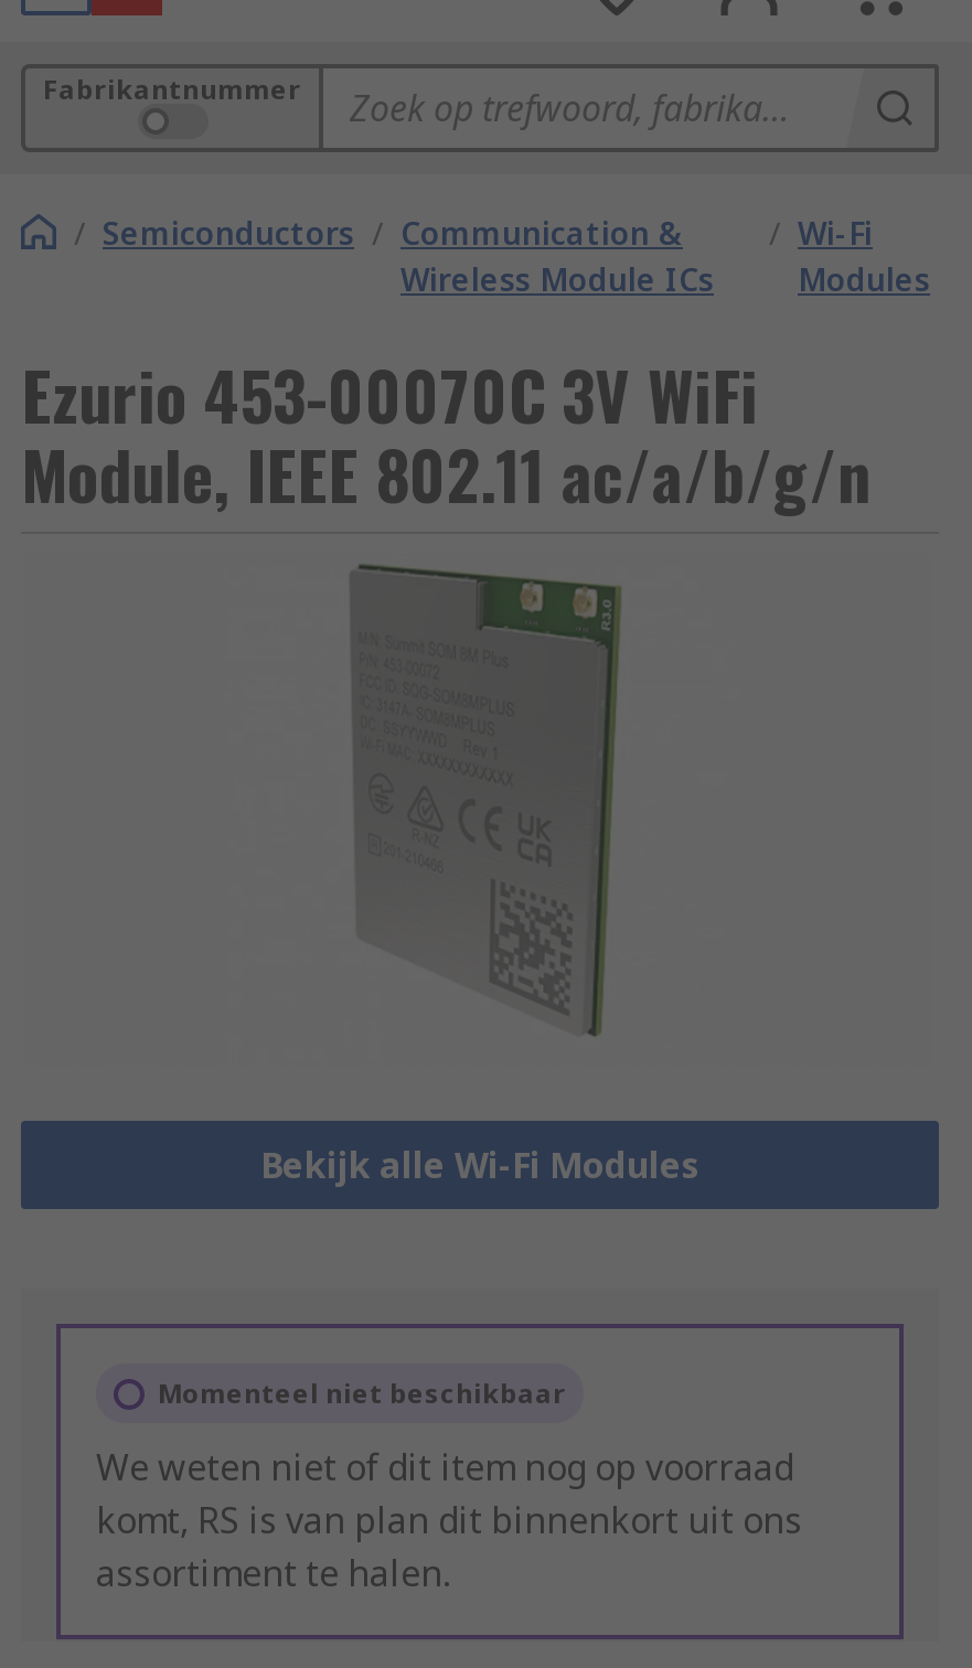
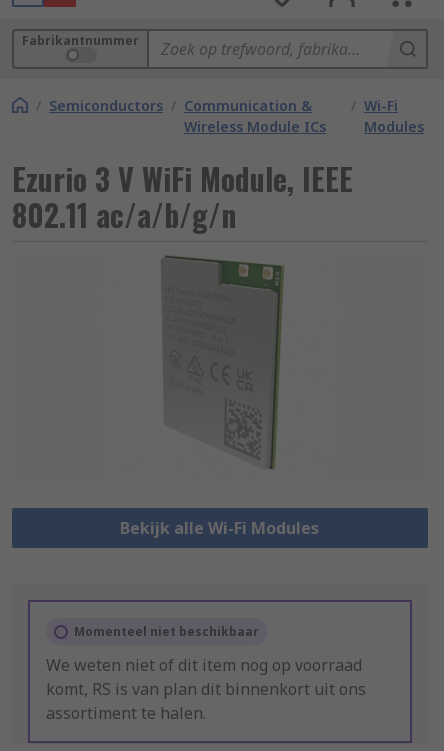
- Ezurio 453-00070C 3V WiFi
- Module, IEEE 802.11 ac/a/b/g/n
+ Ezurio 3 V WiFi Module, IEEE
+ 802.11 ac/a/b/g/n
